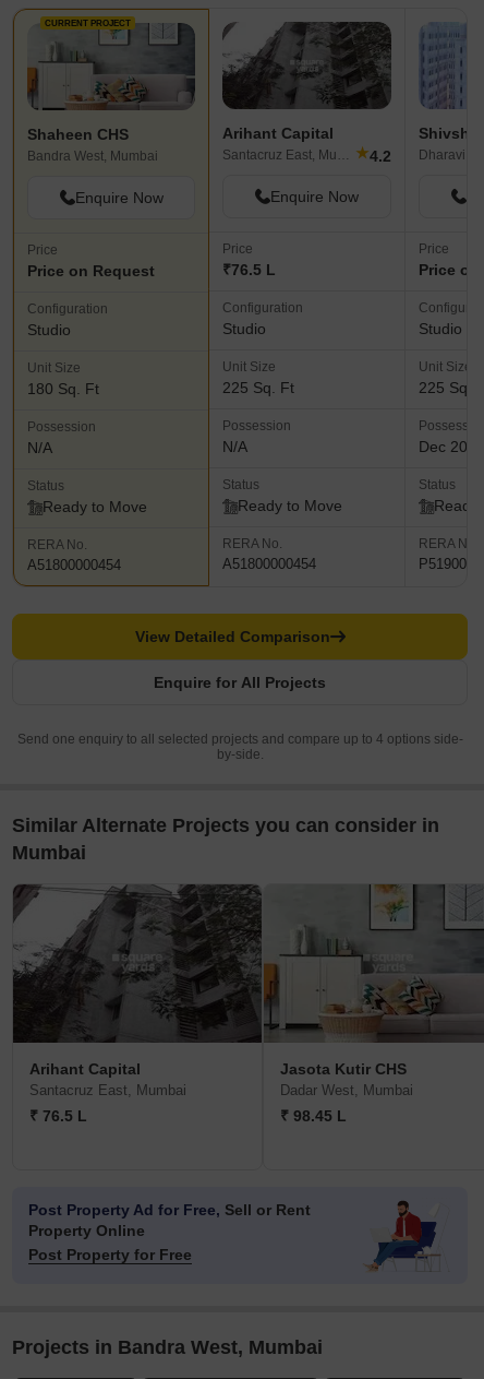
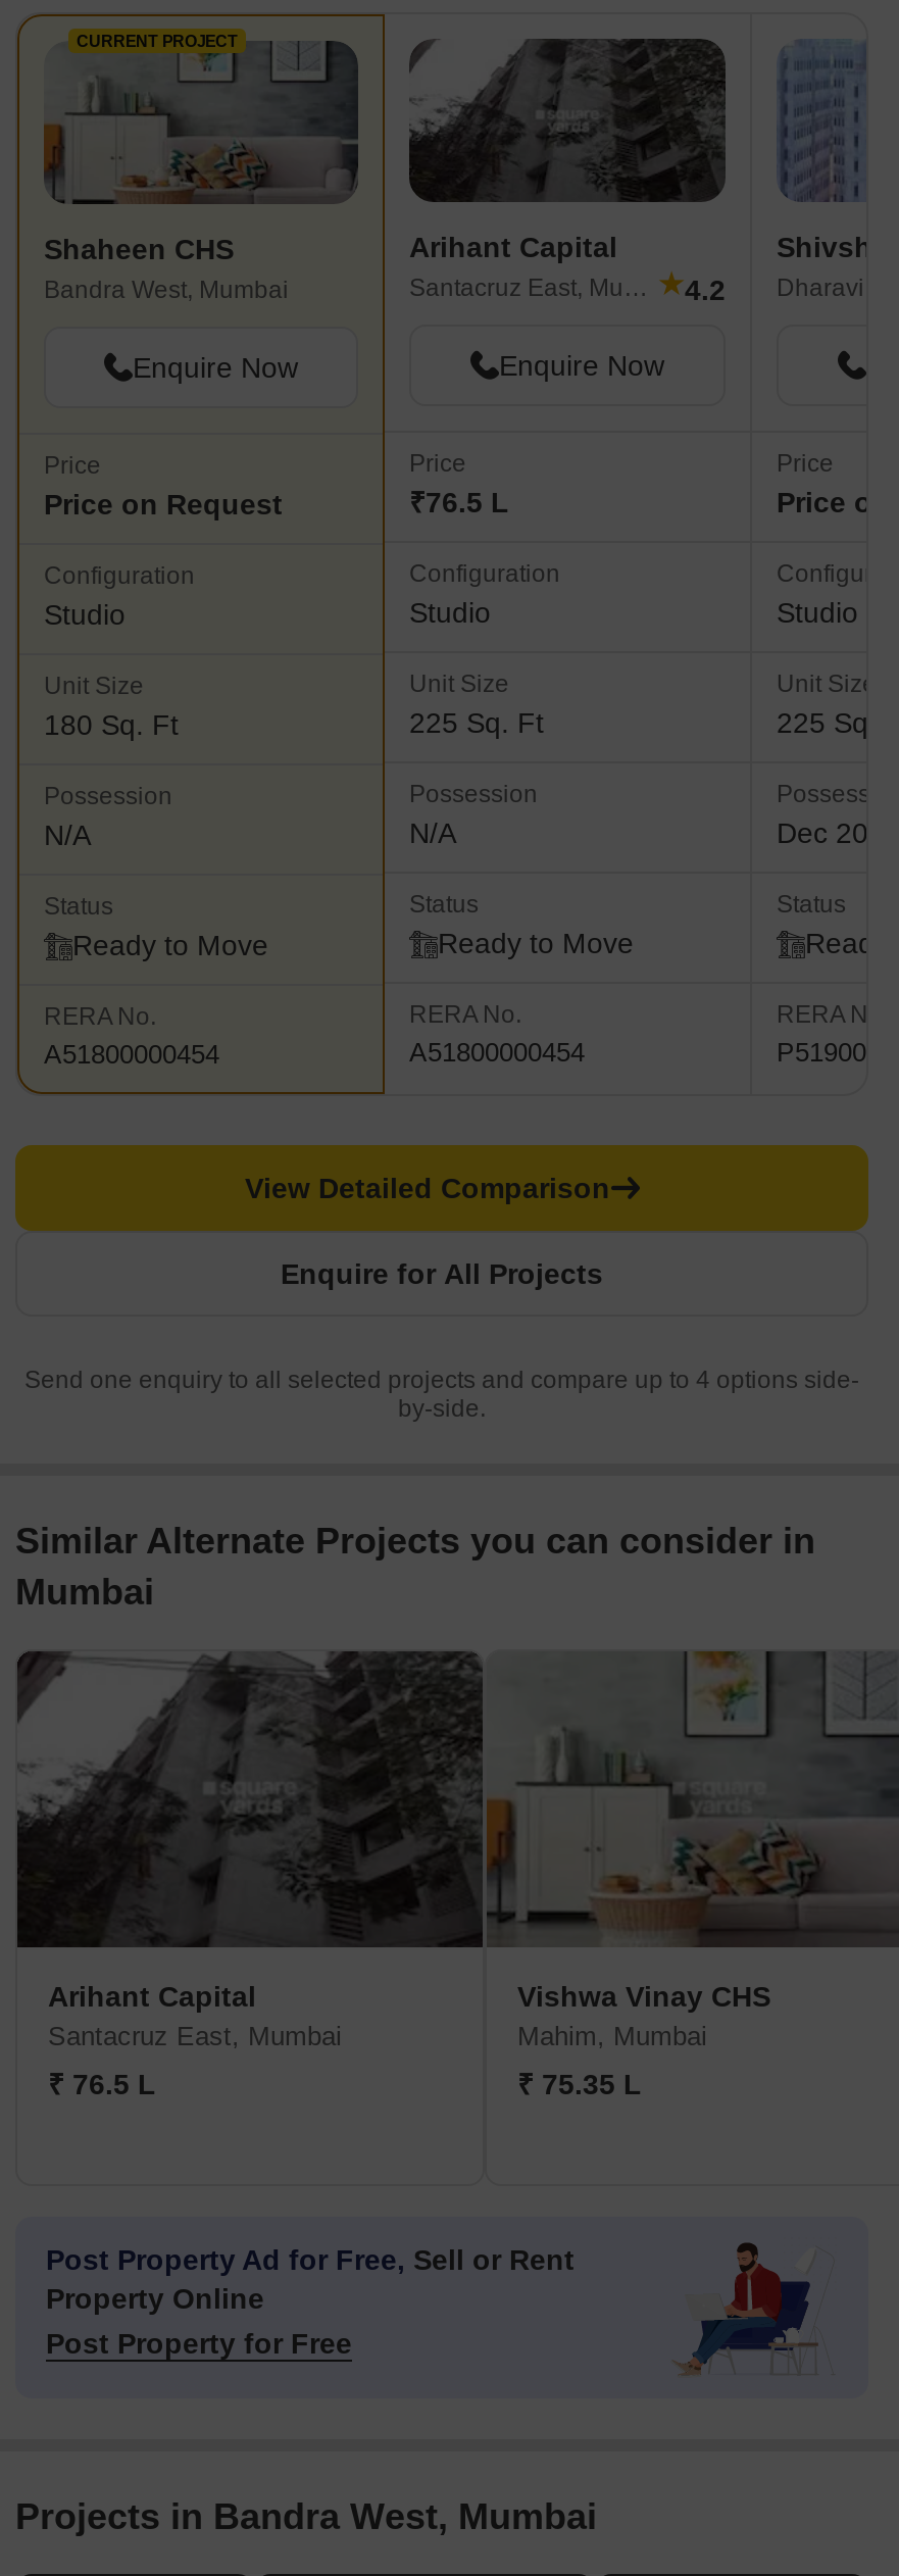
- Jasota Kutir CHS
- Dadar West, Mumbai
+ Vishwa Vinay CHS
+ Mahim, Mumbai

- ₹ 98.45 L
+ ₹ 75.35 L
